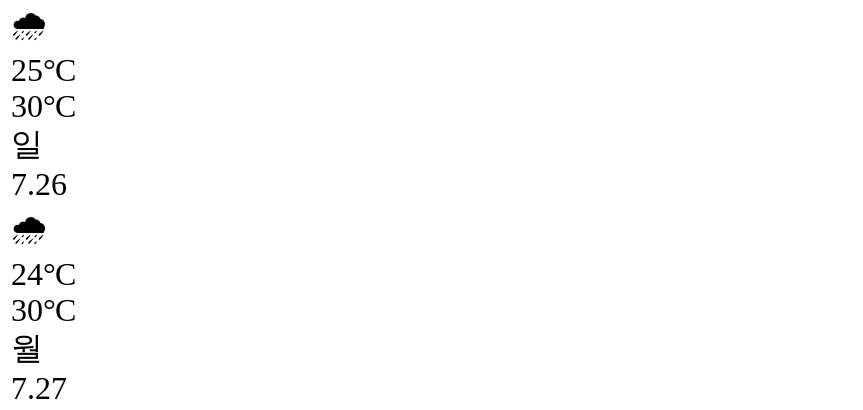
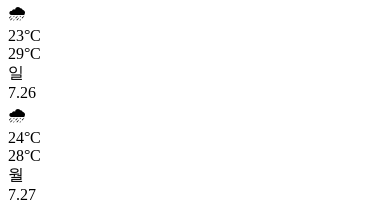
- 25°C
- 30°C
+ 23°C
+ 29°C

- 30°C
+ 28°C
